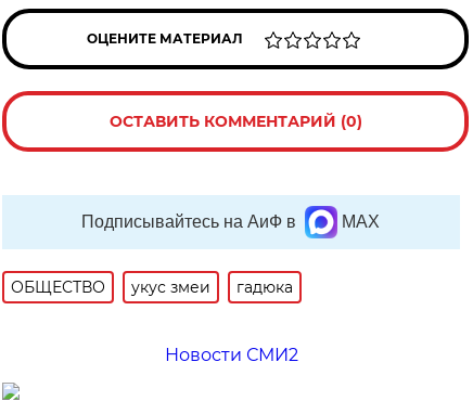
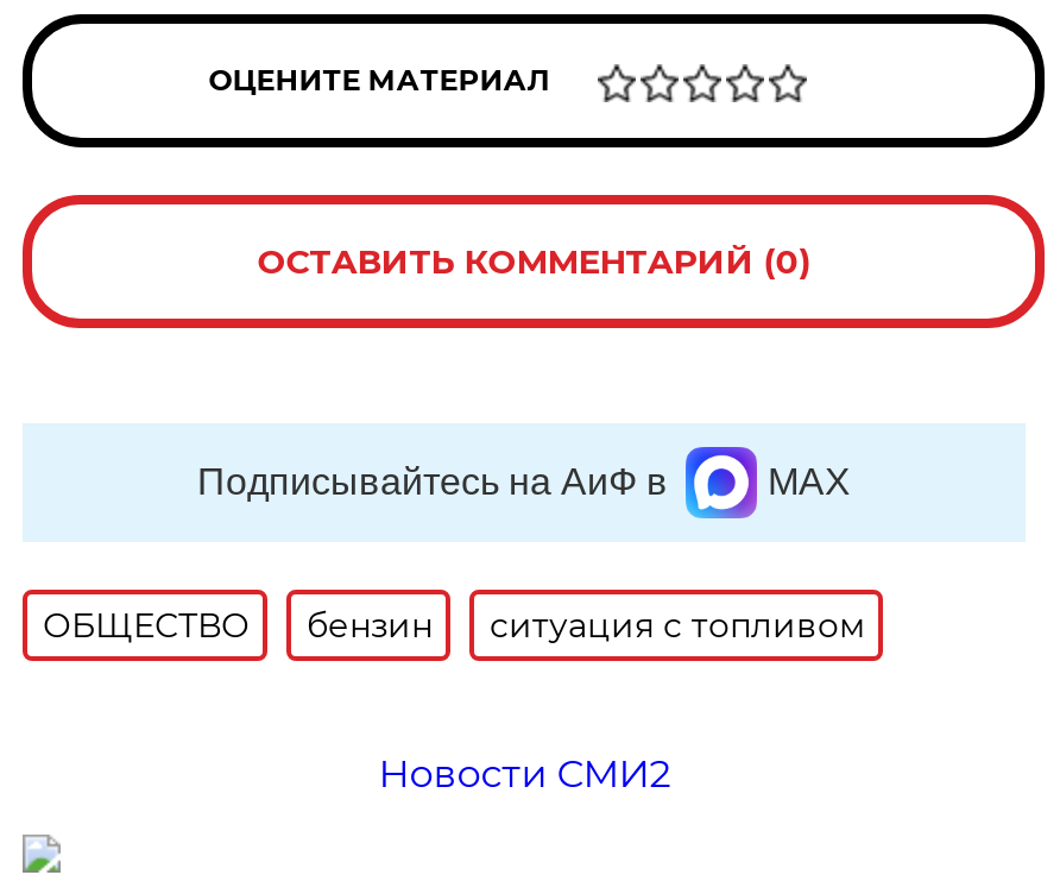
- укус змеи
- гадюка
+ бензин
+ ситуация с топливом
